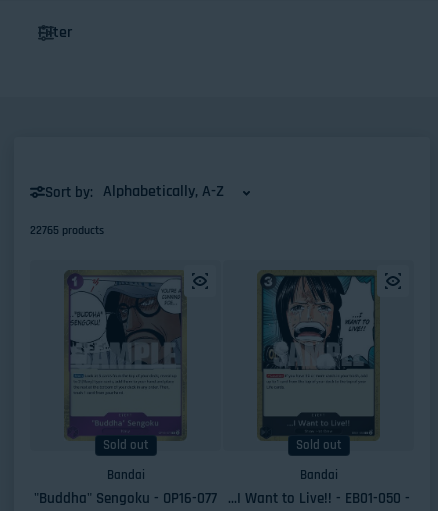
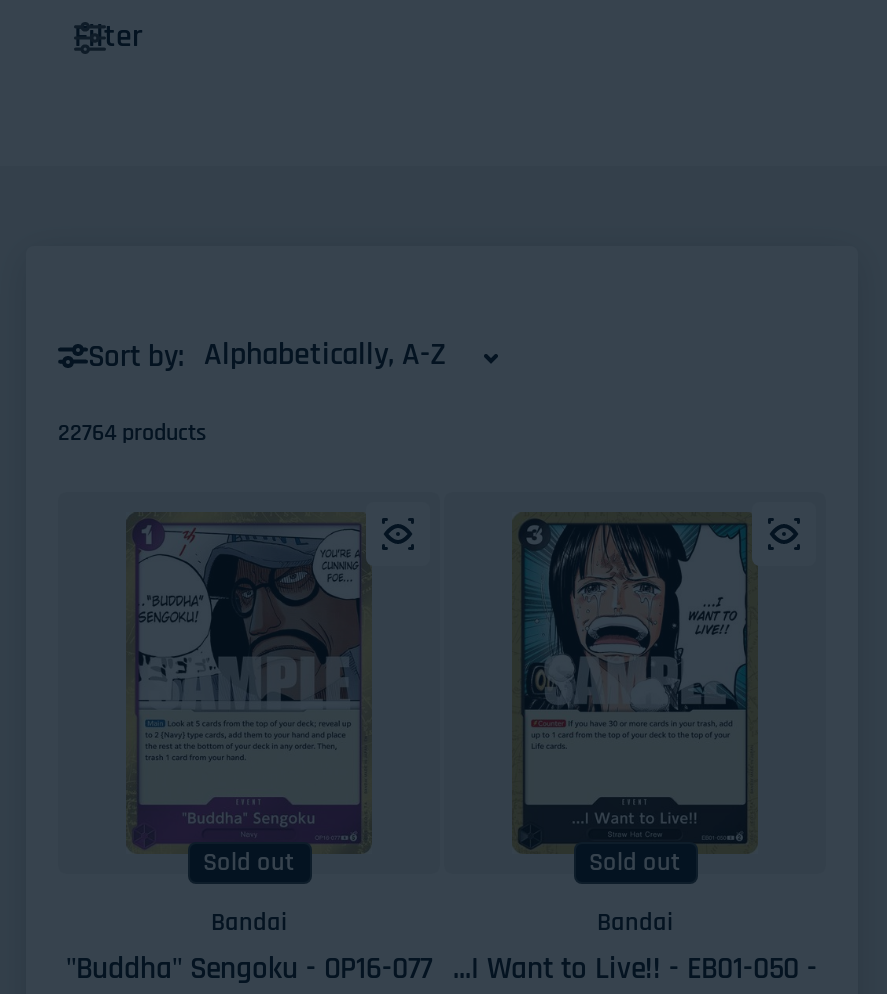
- 22765 products
+ 22764 products
